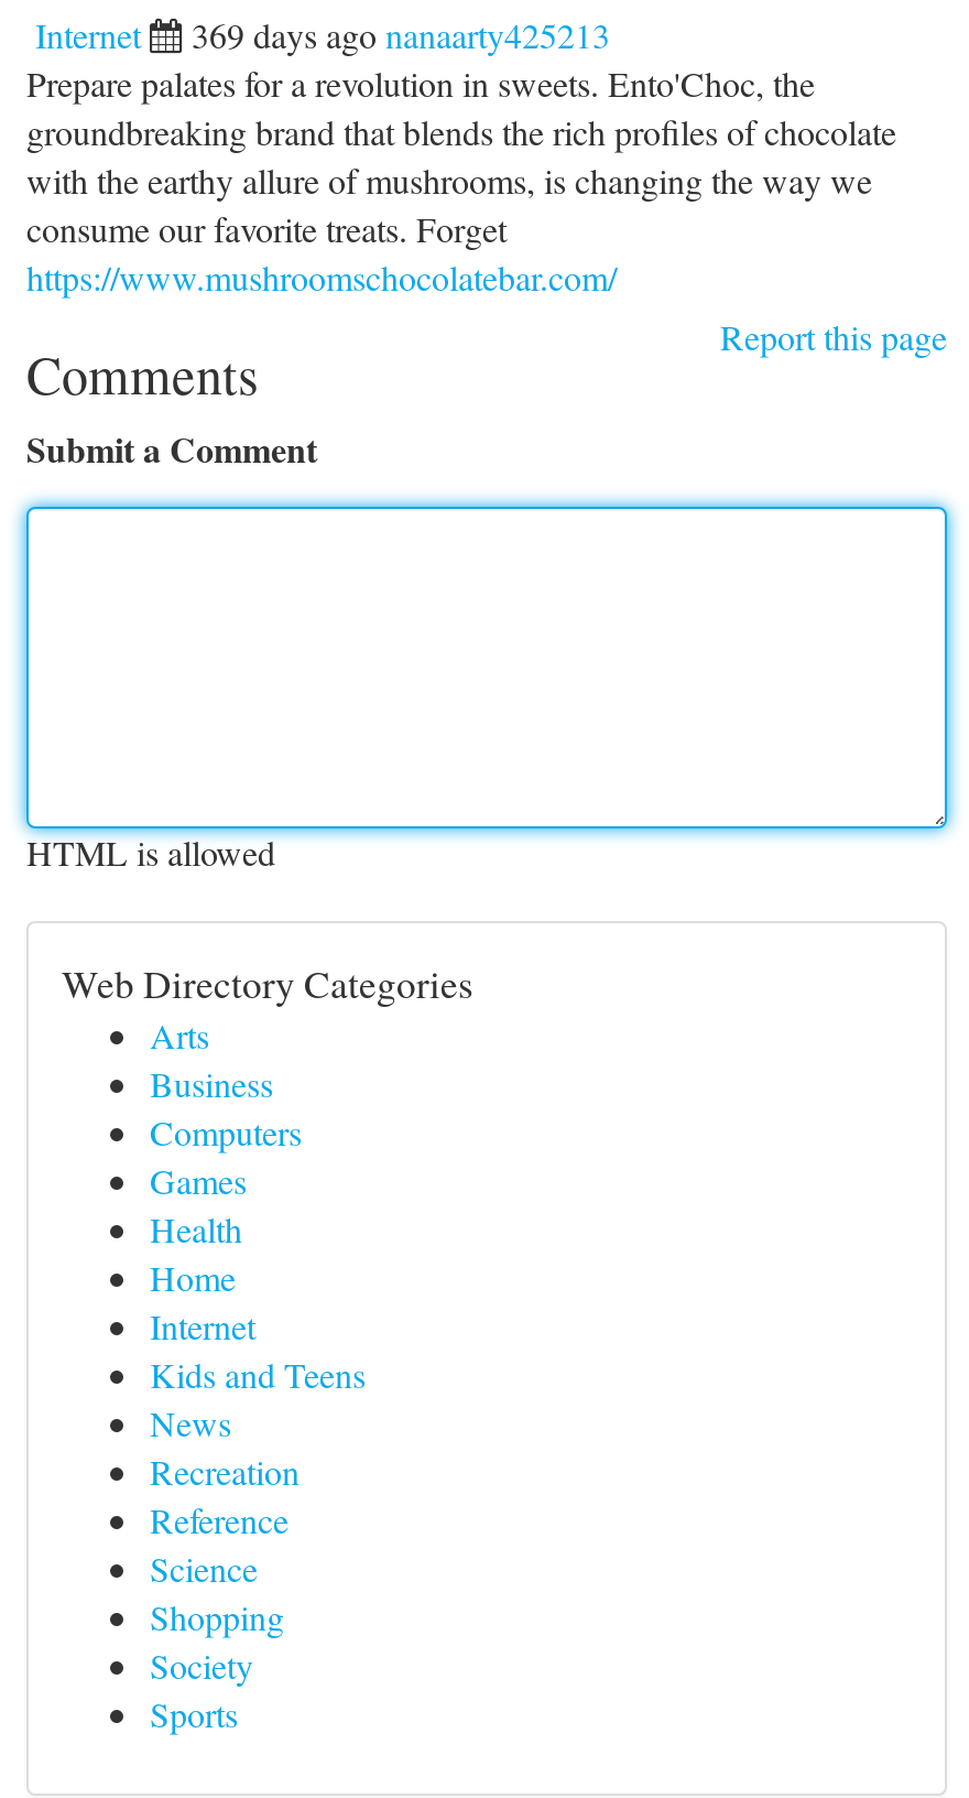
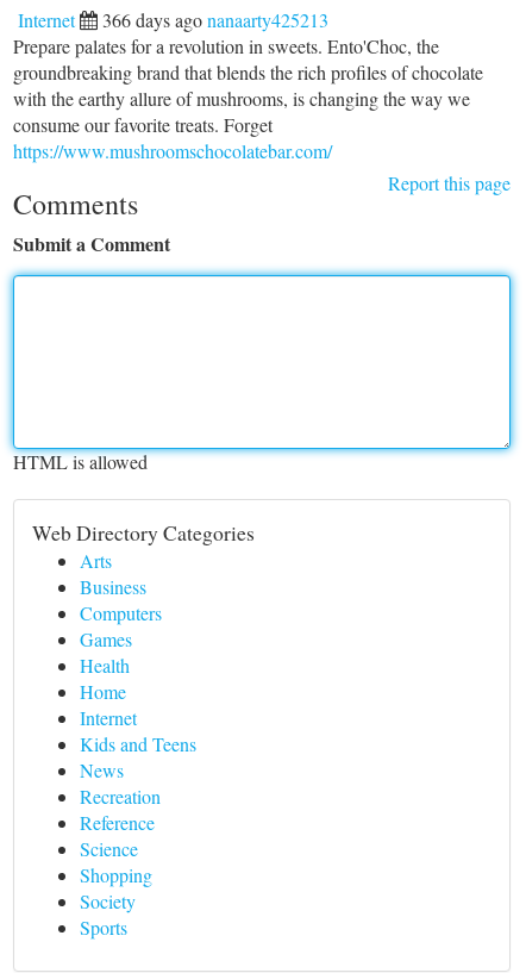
- 369 days ago nanaarty425213
+ 366 days ago nanaarty425213
